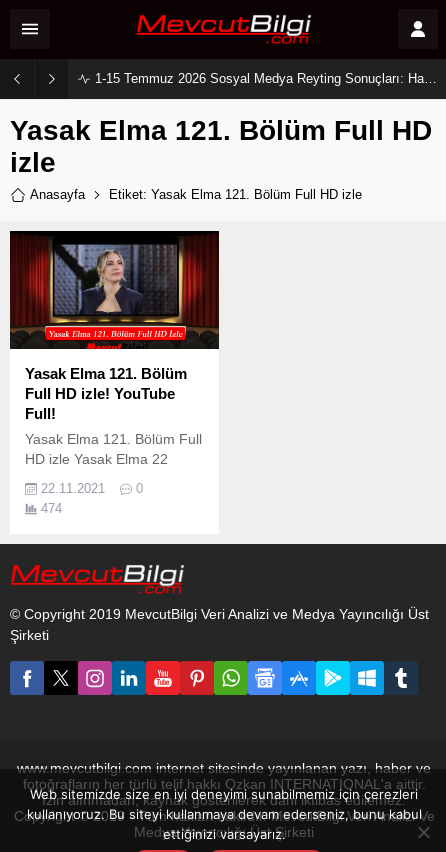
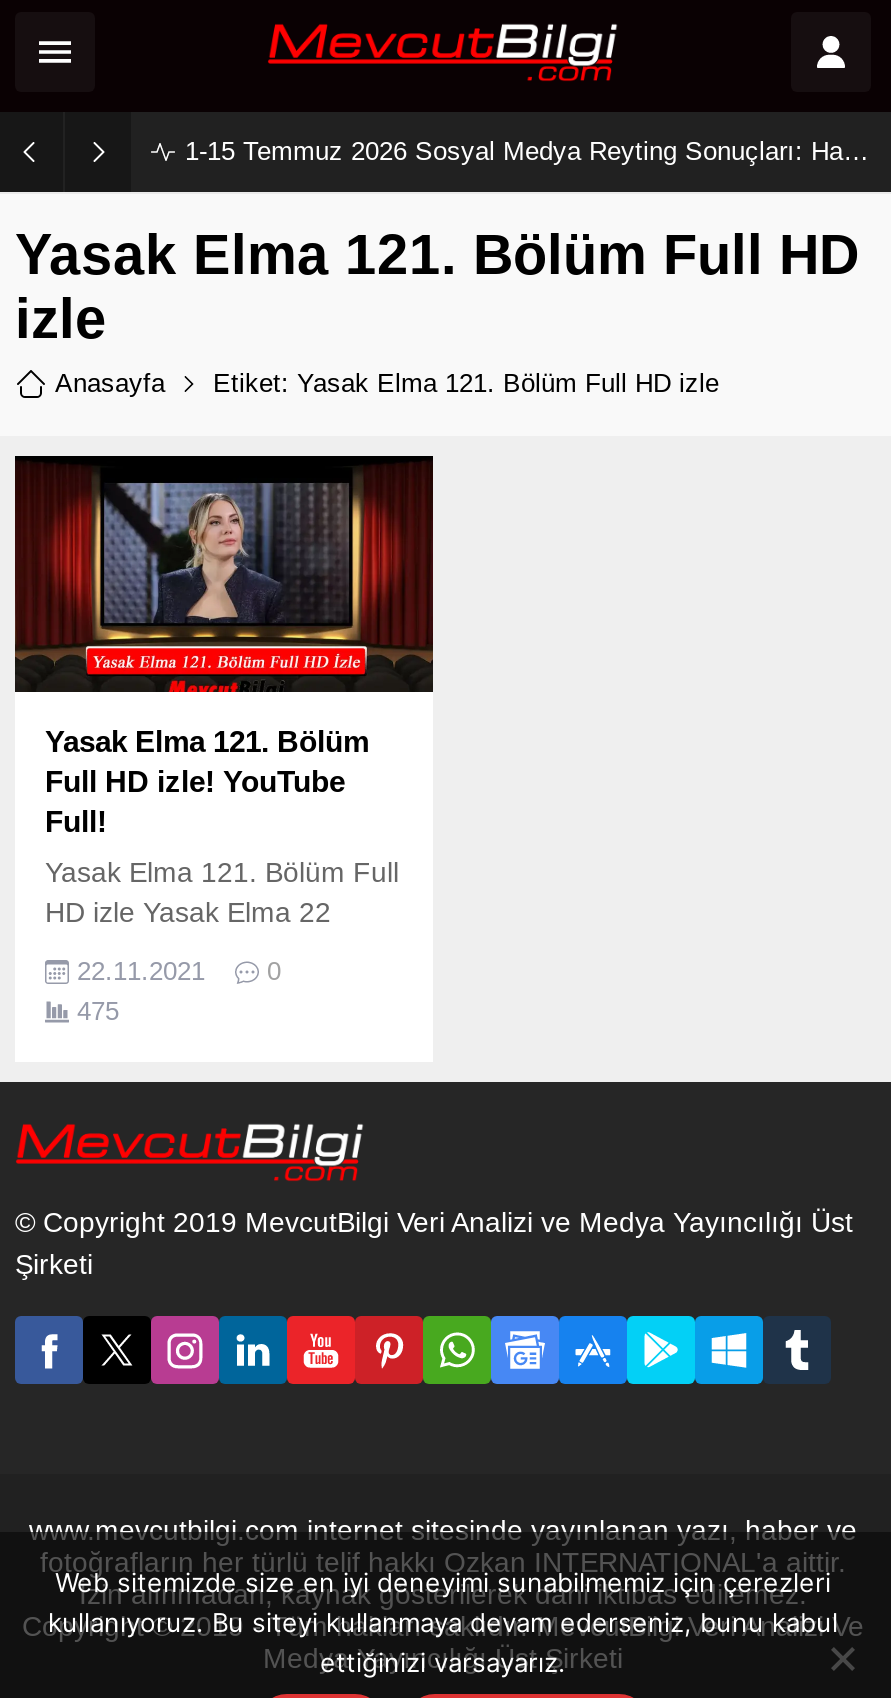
- 474
+ 475
